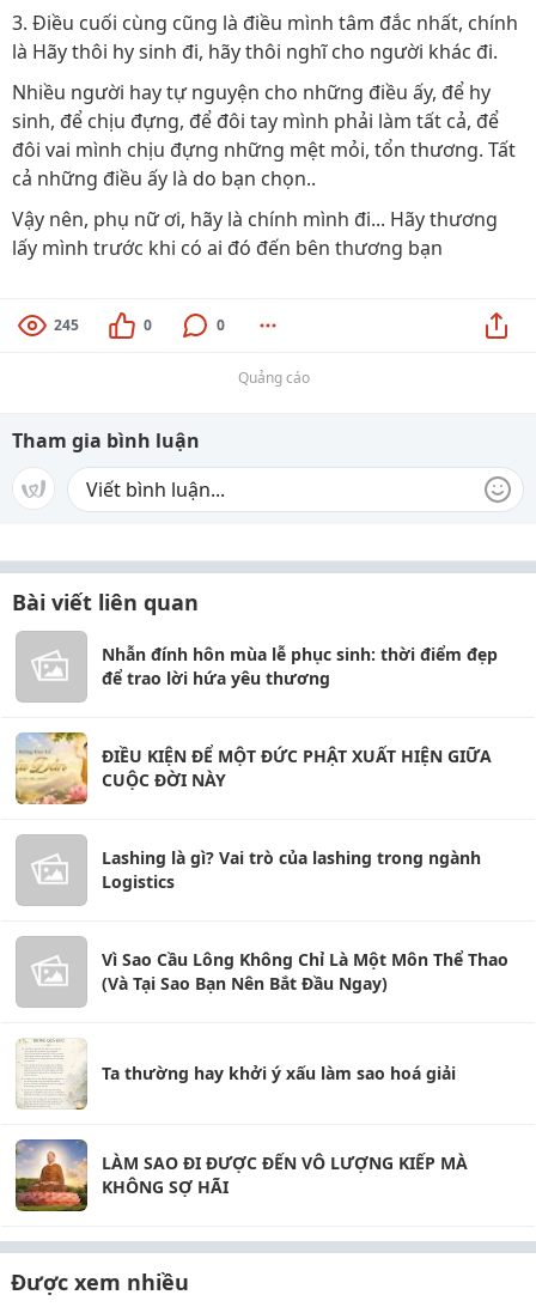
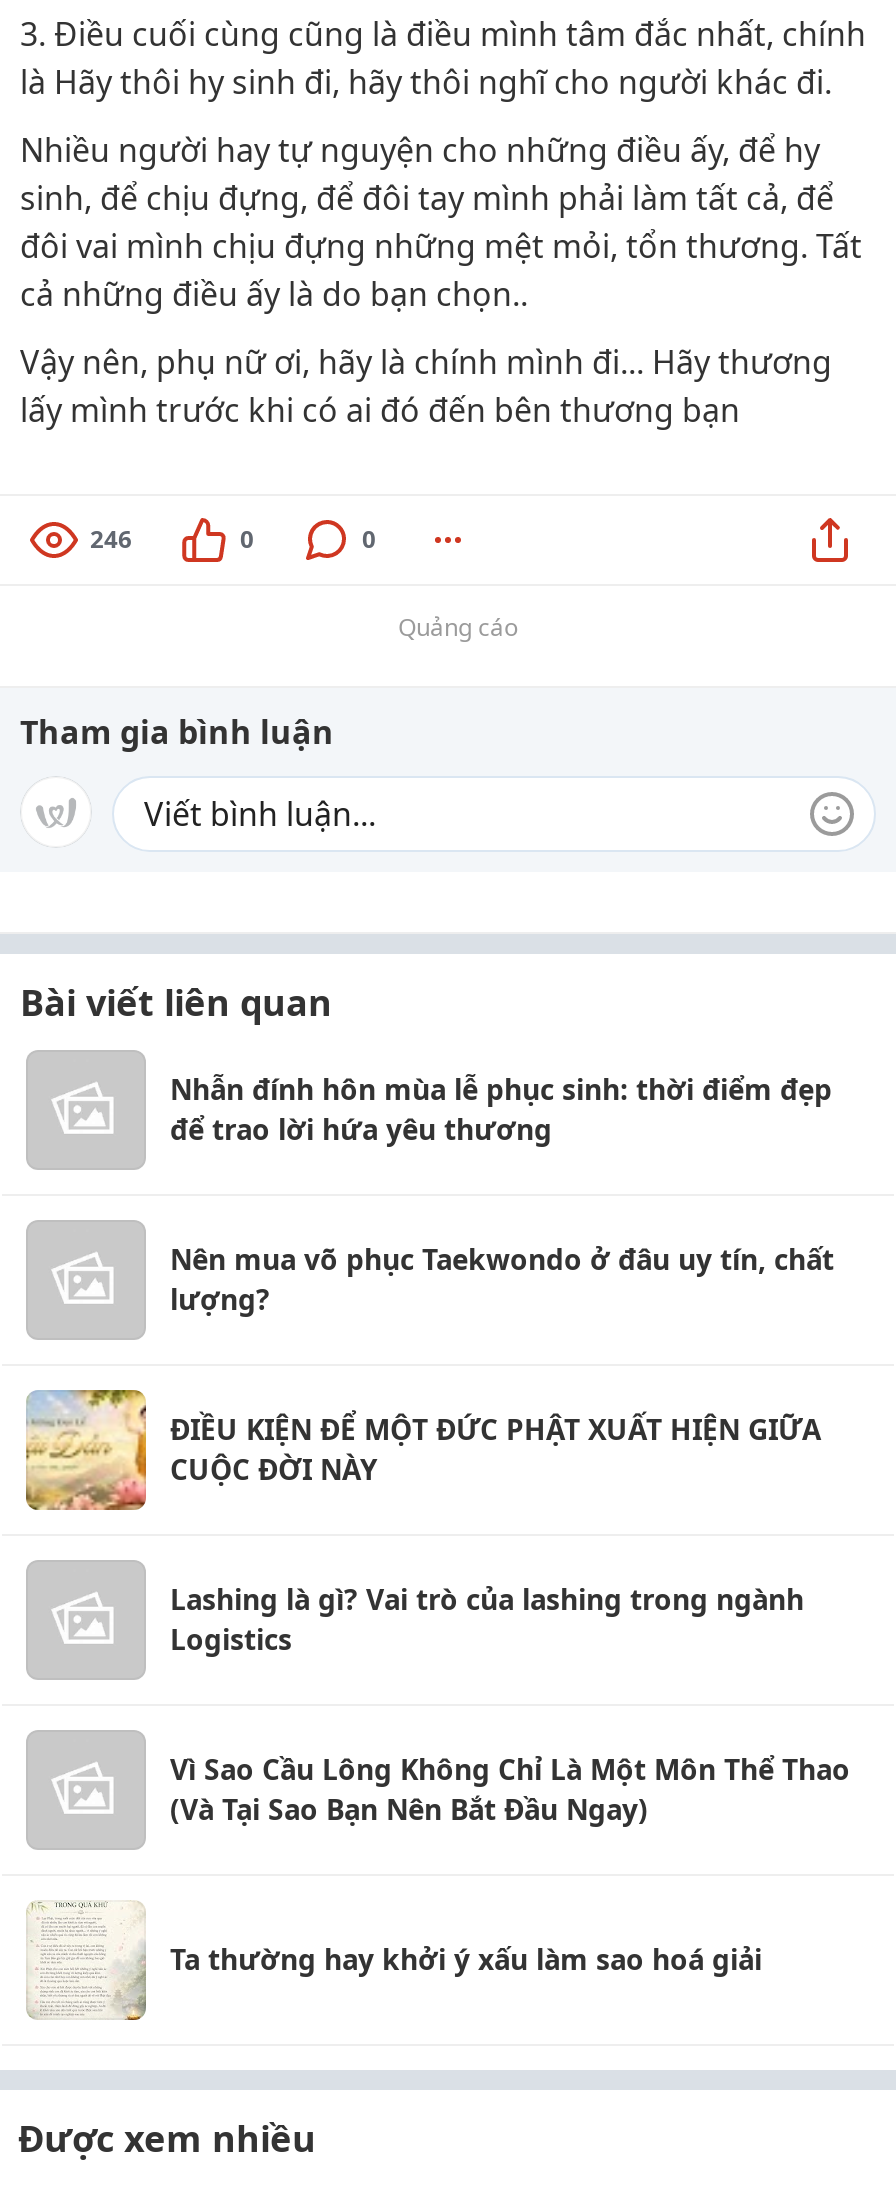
- 245
+ 246

+ Nên mua võ phục Taekwondo ở đâu uy tín, chất
+ lượng?

moved down: [image] | ĐIỀU KIỆN ĐỂ MỘT ĐỨC PHẬT XUẤT HIỆN GIỮA | CUỘC ĐỜI NÀY | Lashing là gì? Vai trò của lashing trong ngành | Logistics | Vì Sao Cầu Lông Không Chỉ Là Một Môn Thể Thao | (Và Tại Sao Bạn Nên Bắt Đầu Ngay) | Ta thường hay khởi ý xấu làm sao hoá giải

- [image]
- LÀM SAO ĐI ĐƯỢC ĐẾN VÔ LƯỢNG KIẾP MÀ
- KHÔNG SỢ HÃI
